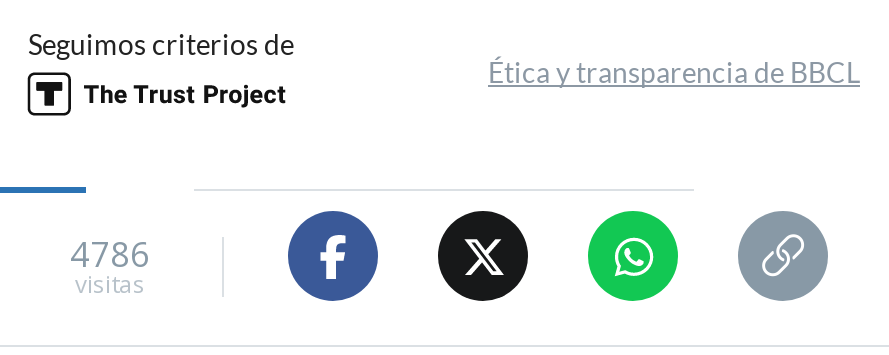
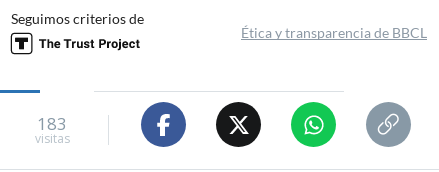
- 4786
+ 183
